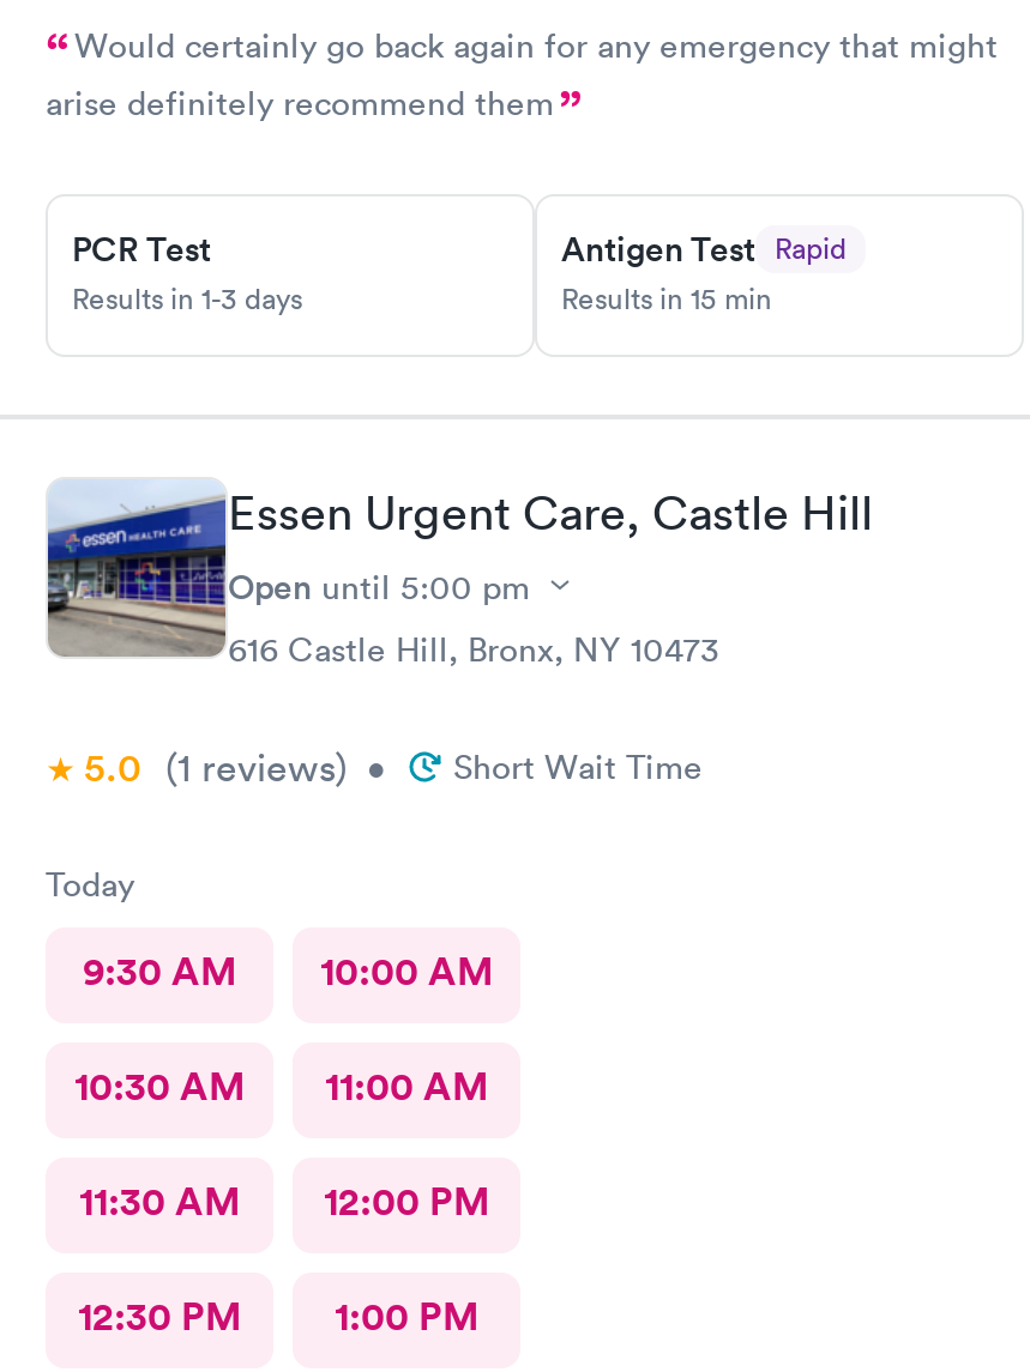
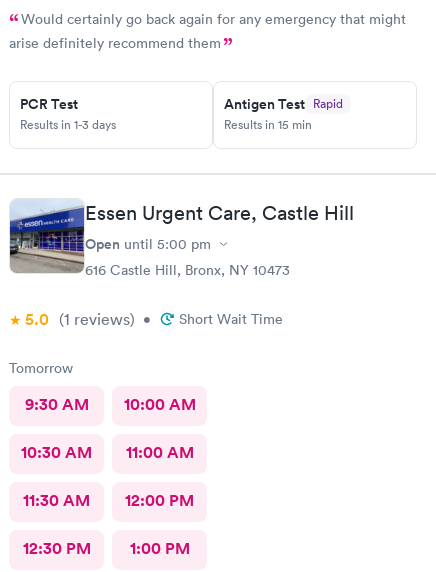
- Today
+ Tomorrow
